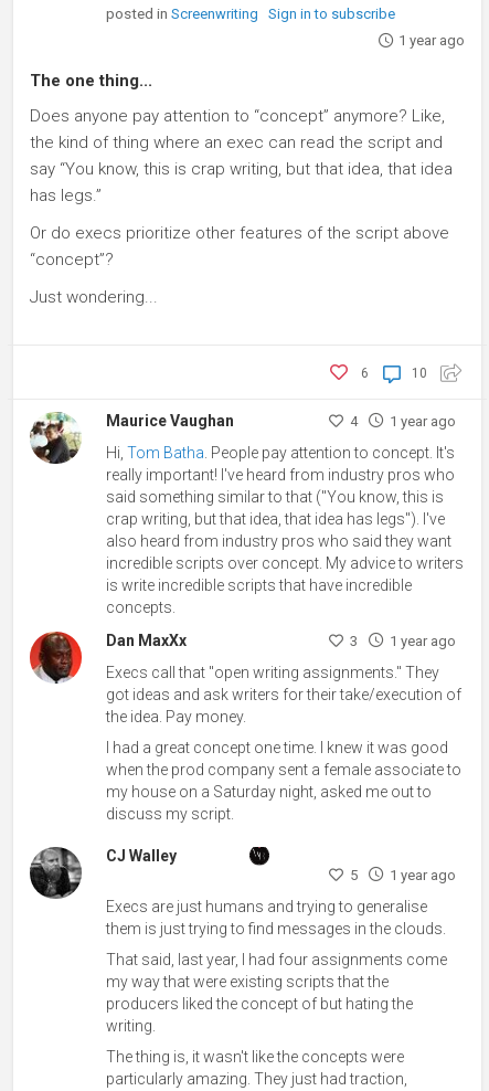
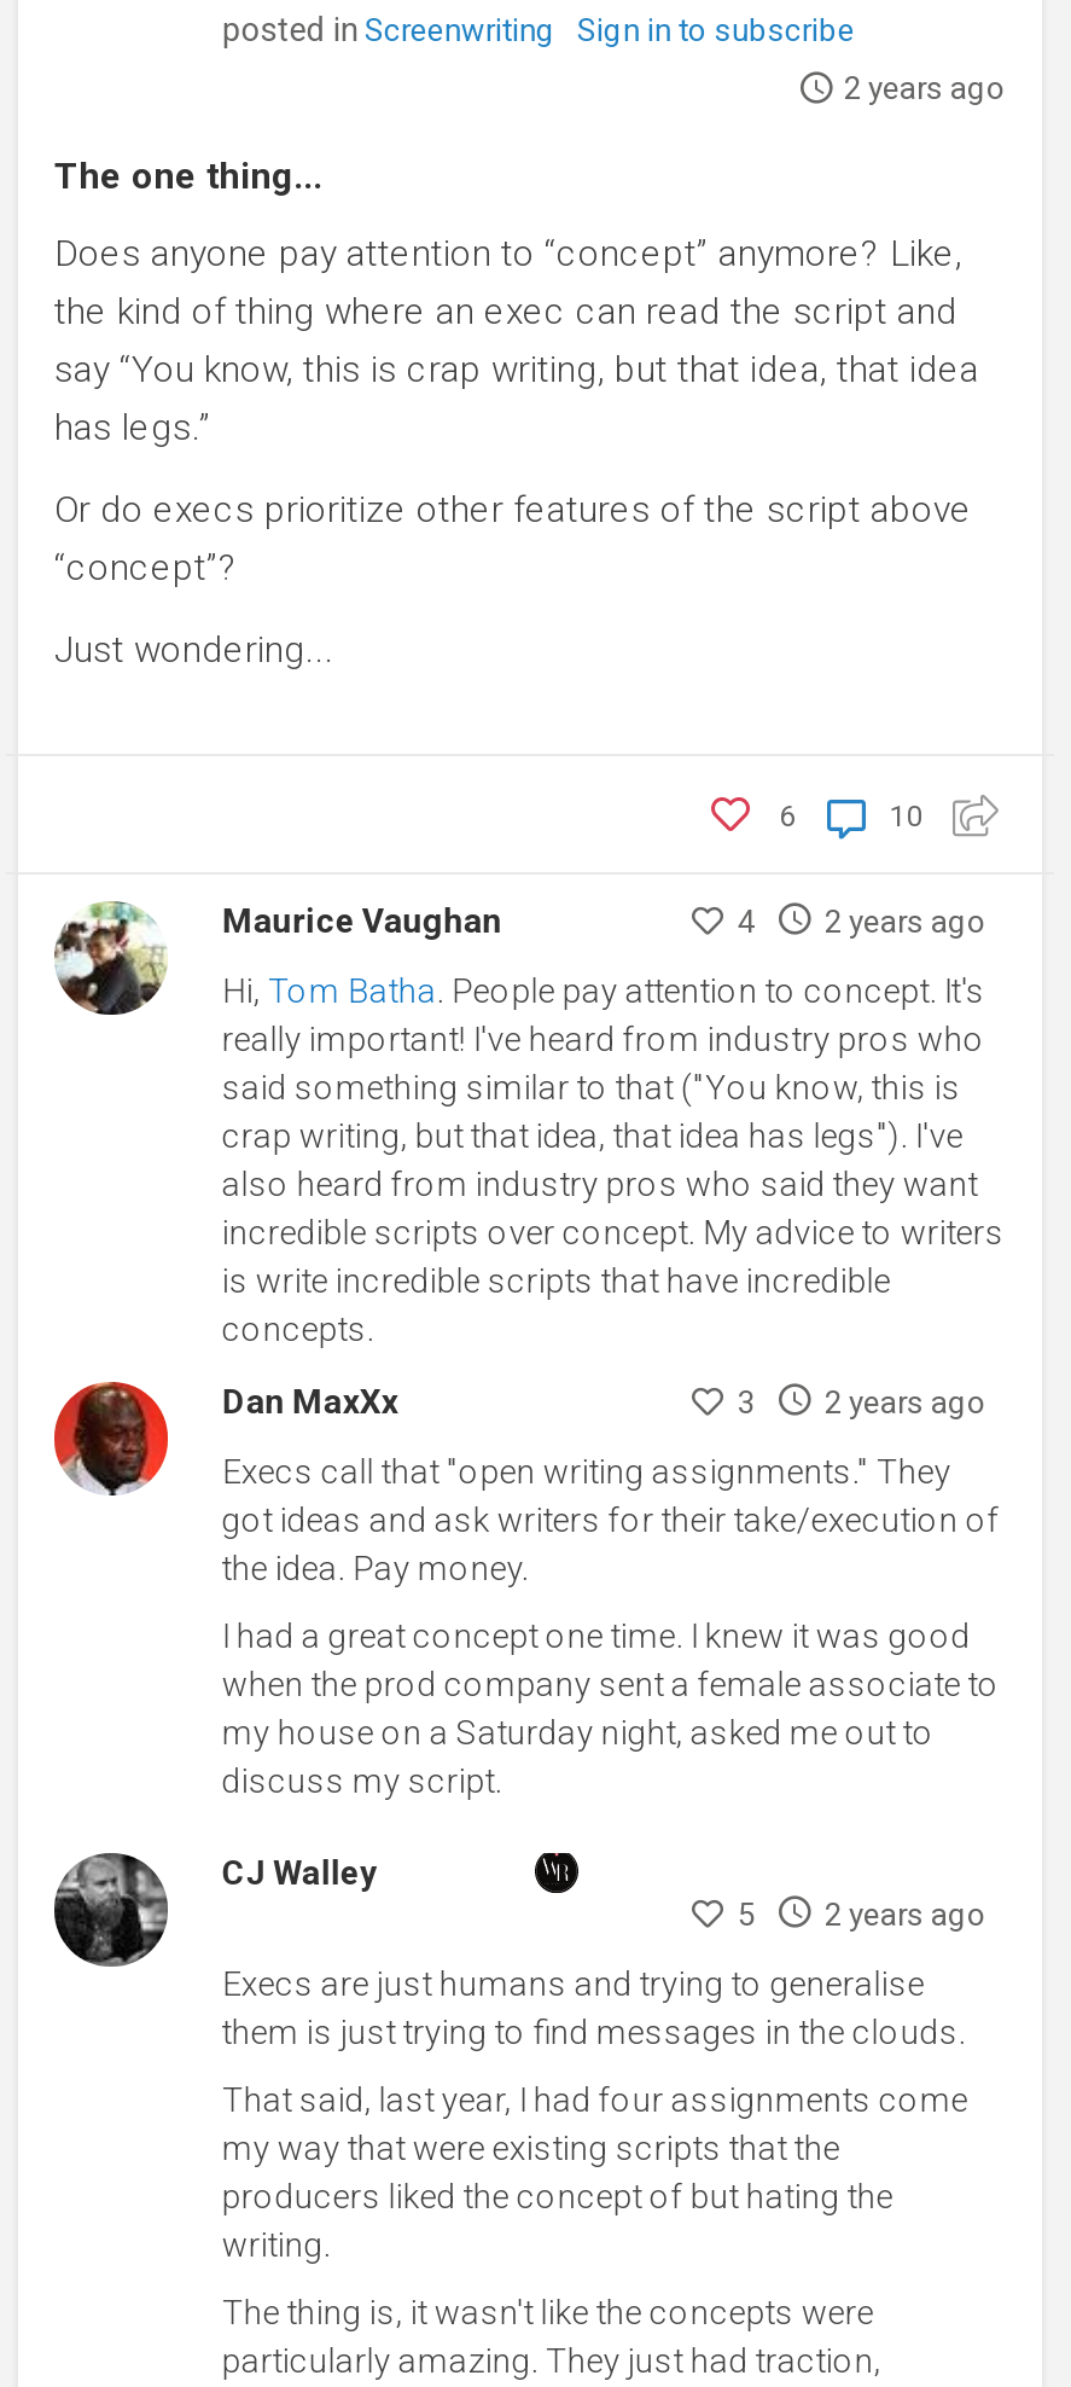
- 1 year ago
+ 2 years ago

- 4 1 year ago
+ 4 2 years ago

- 3 1 year ago
+ 3 2 years ago

- 5 1 year ago
+ 5 2 years ago
